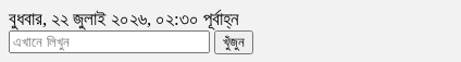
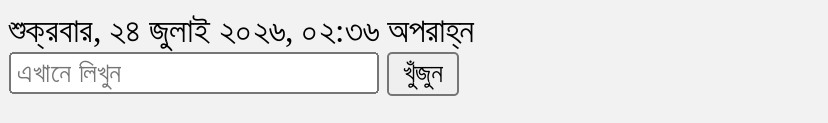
- বুধবার, ২২ জুলাই ২০২৬, ০২:৩০ পূর্বাহ্ন
+ শুক্রবার, ২৪ জুলাই ২০২৬, ০২:৩৬ অপরাহ্ন
